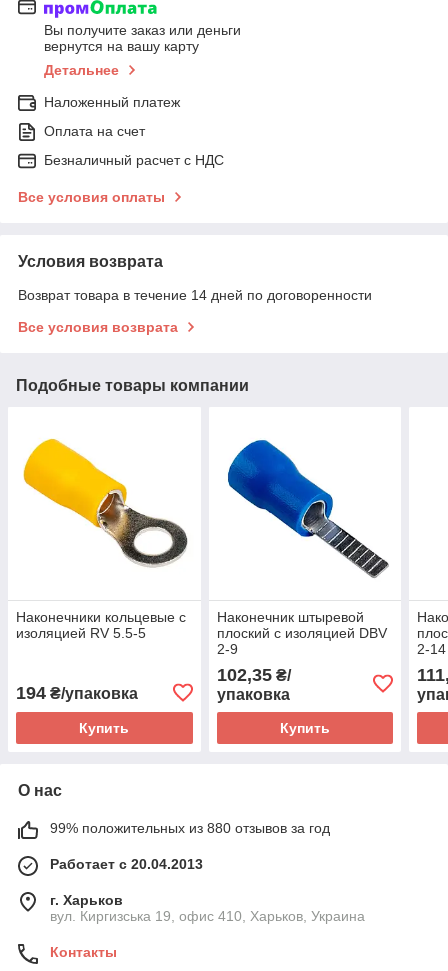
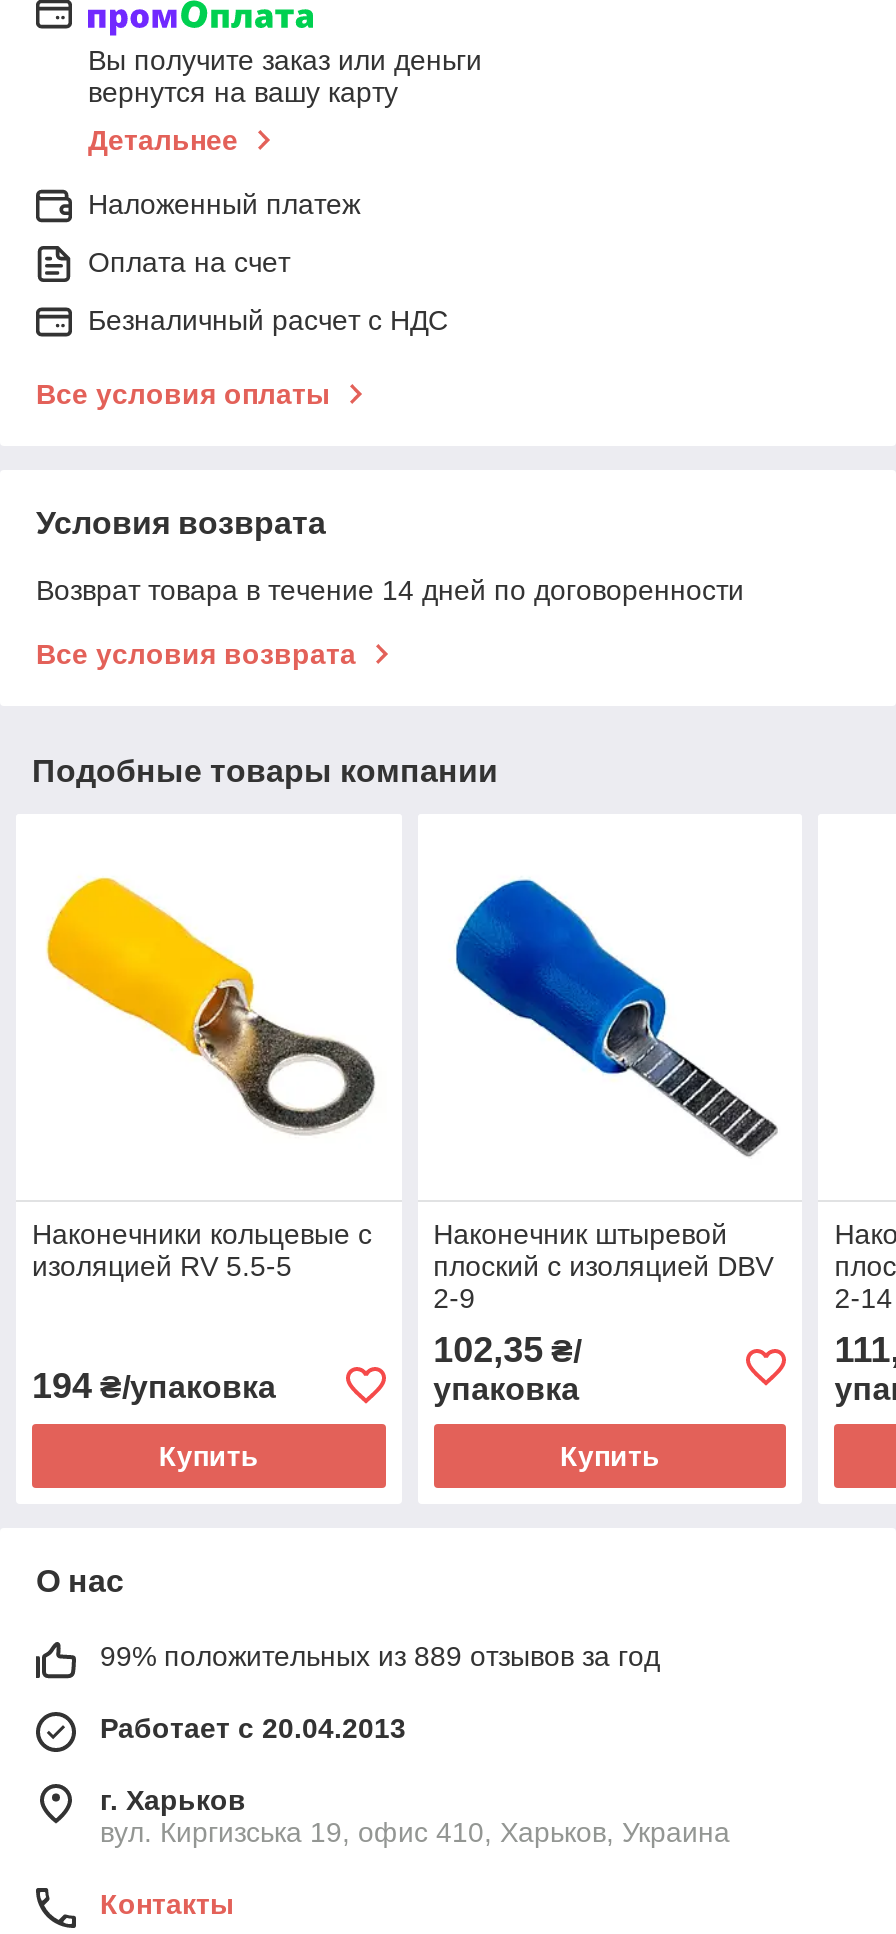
- 99% положительных из 880 отзывов за год
+ 99% положительных из 889 отзывов за год
